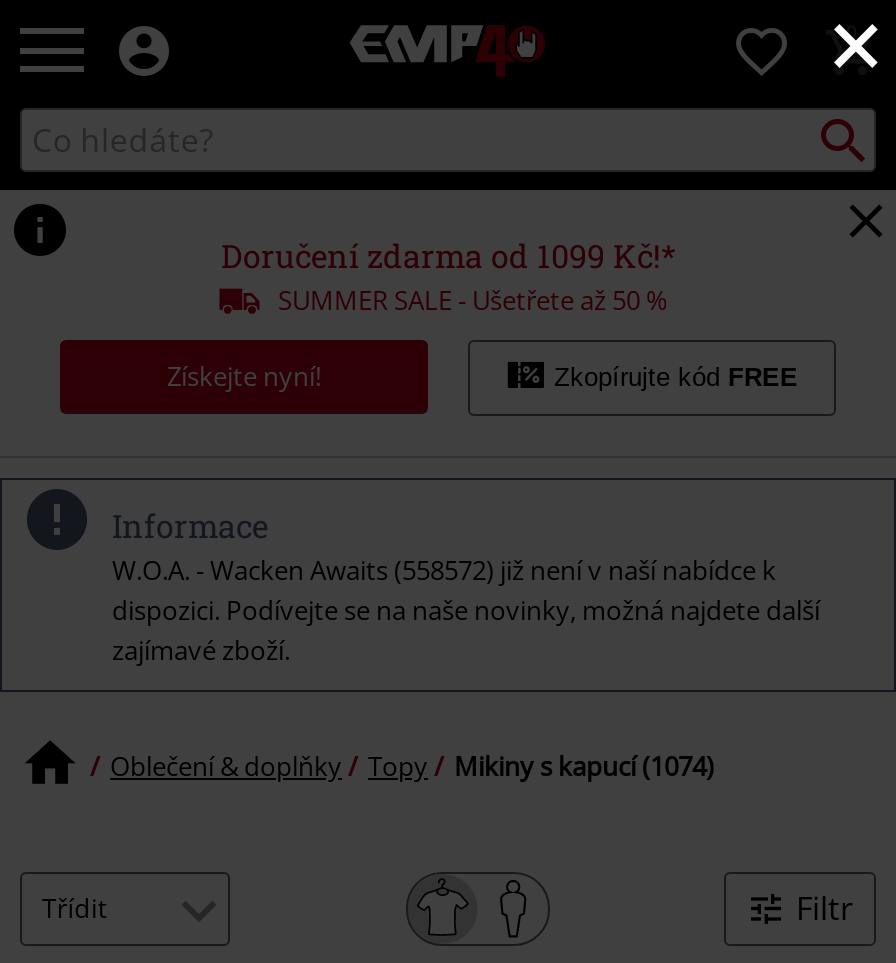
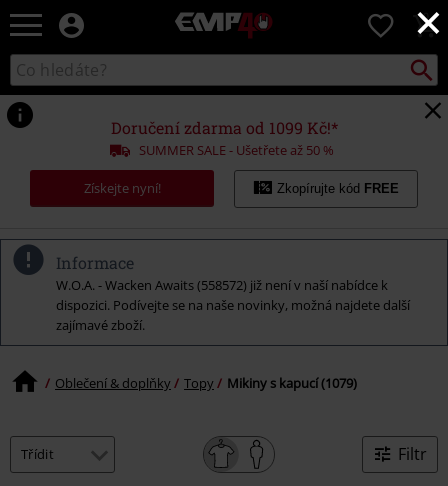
- Mikiny s kapucí (1074)
+ Mikiny s kapucí (1079)
